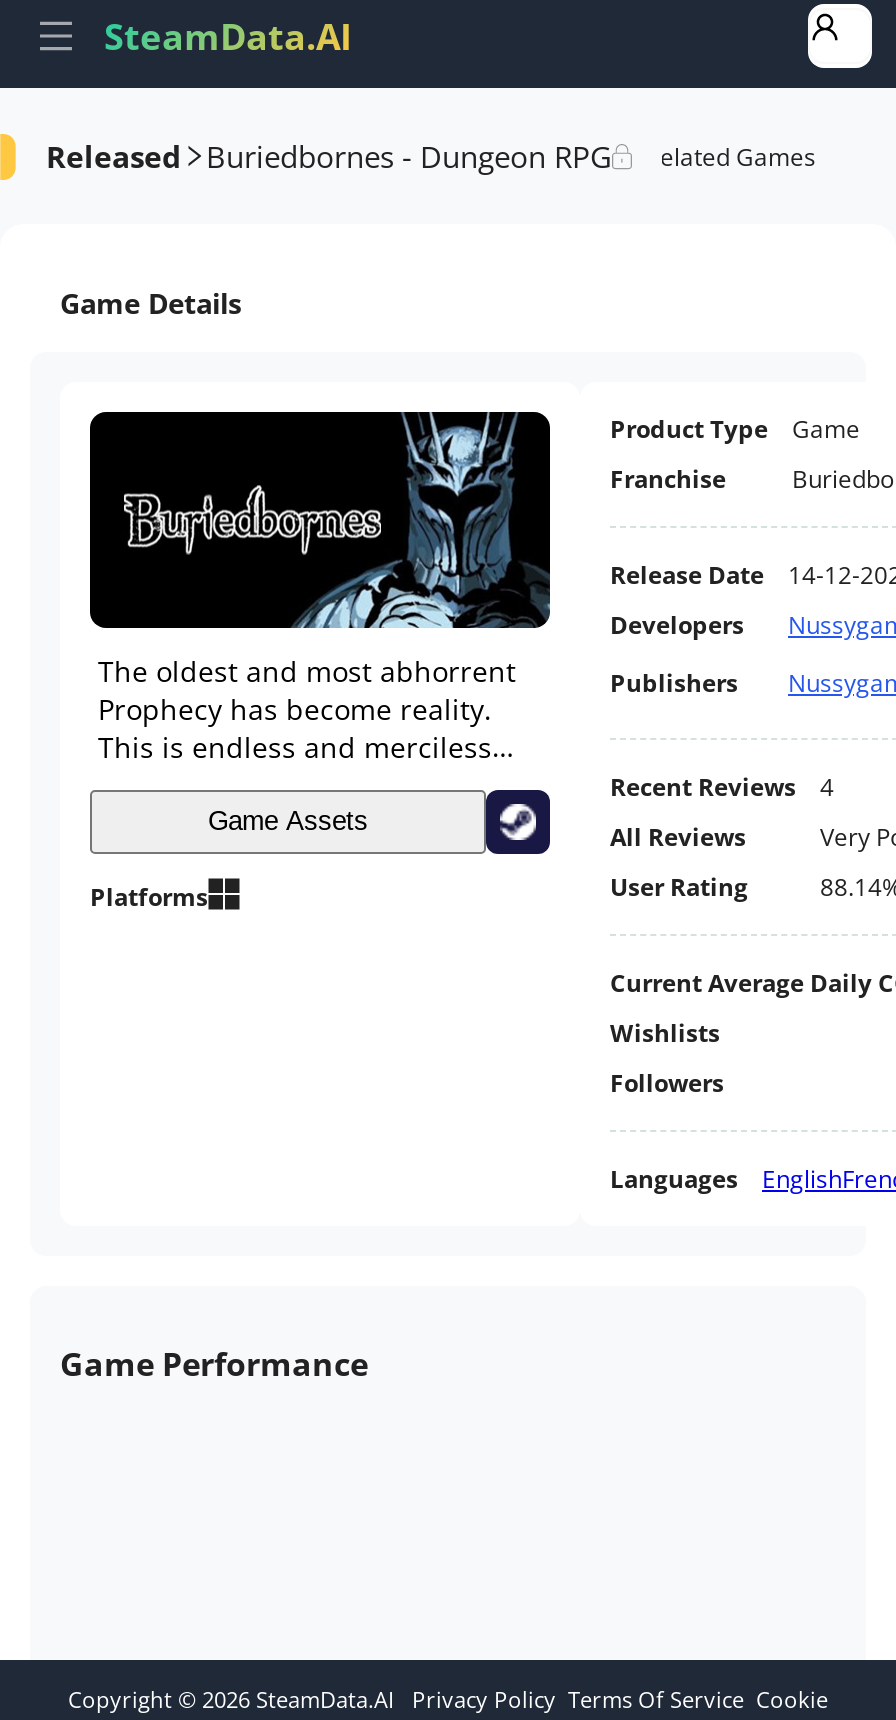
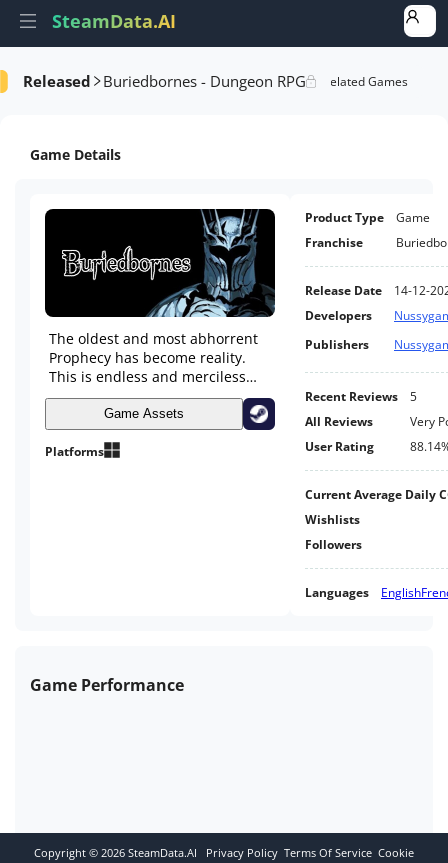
- Recent Reviews 4
+ Recent Reviews 5
